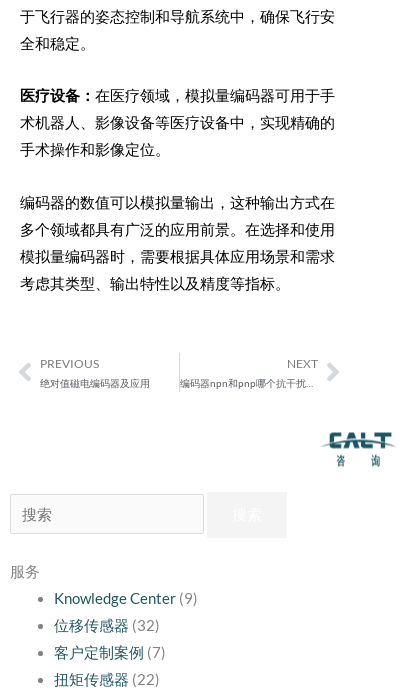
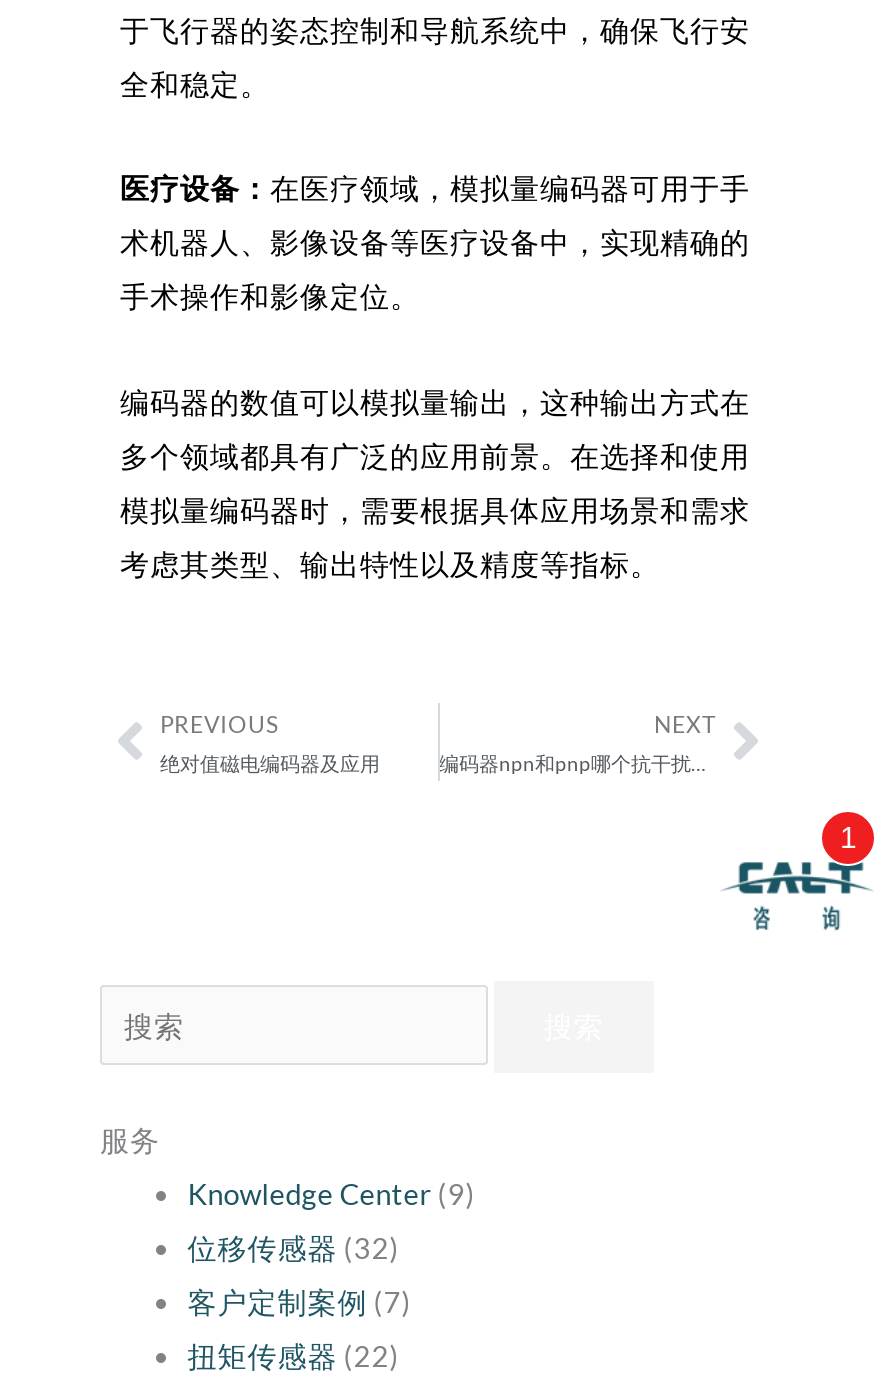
+ 1
